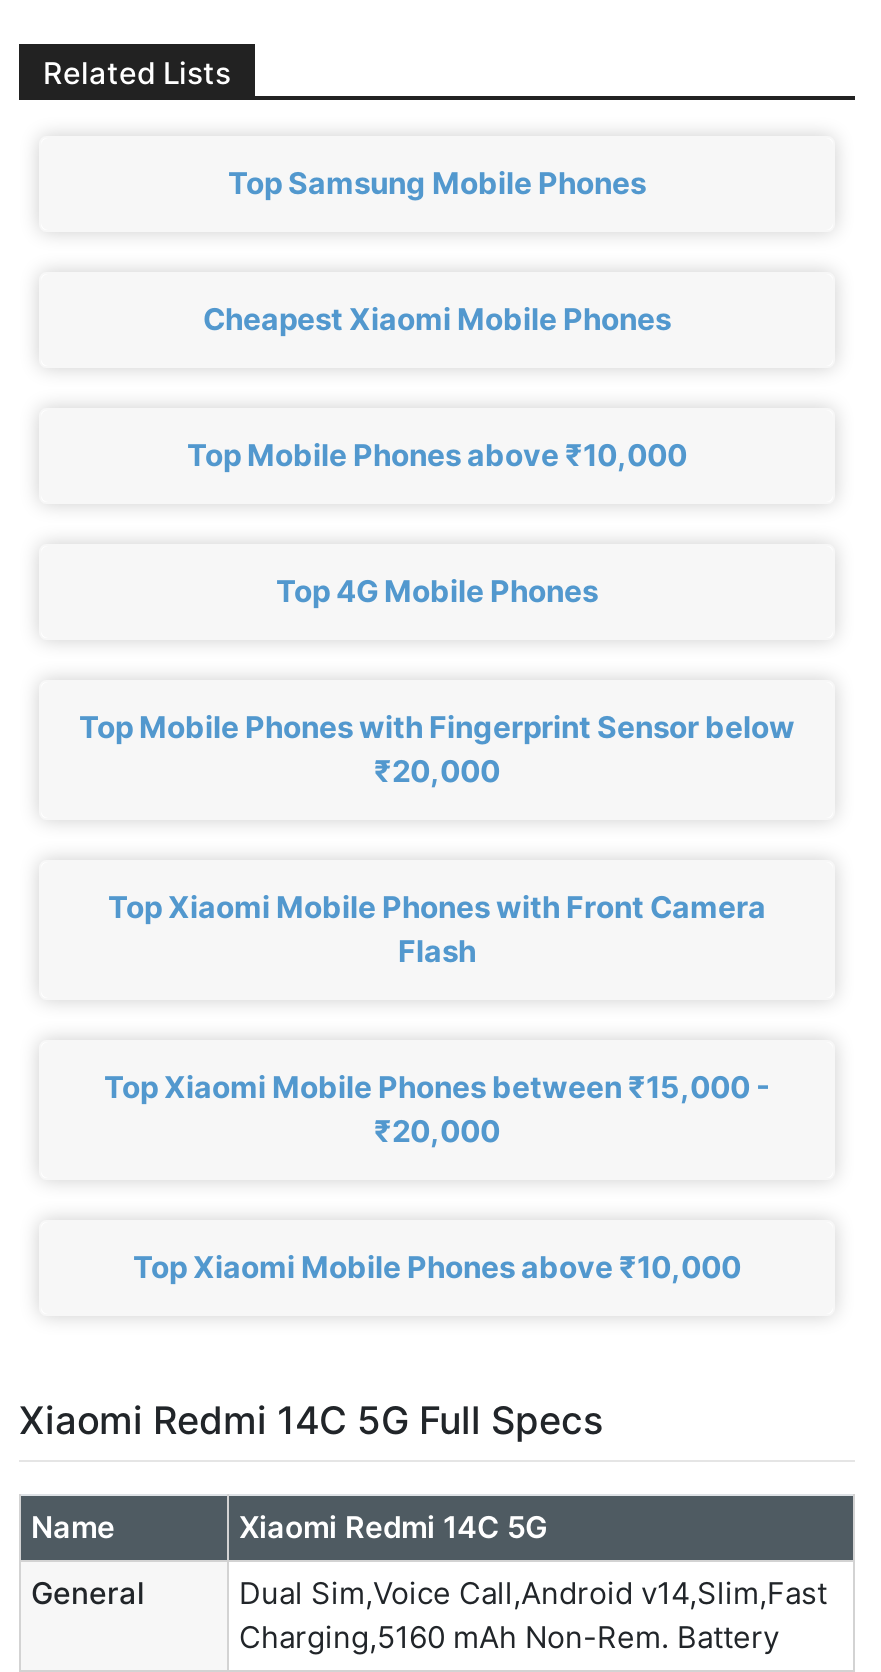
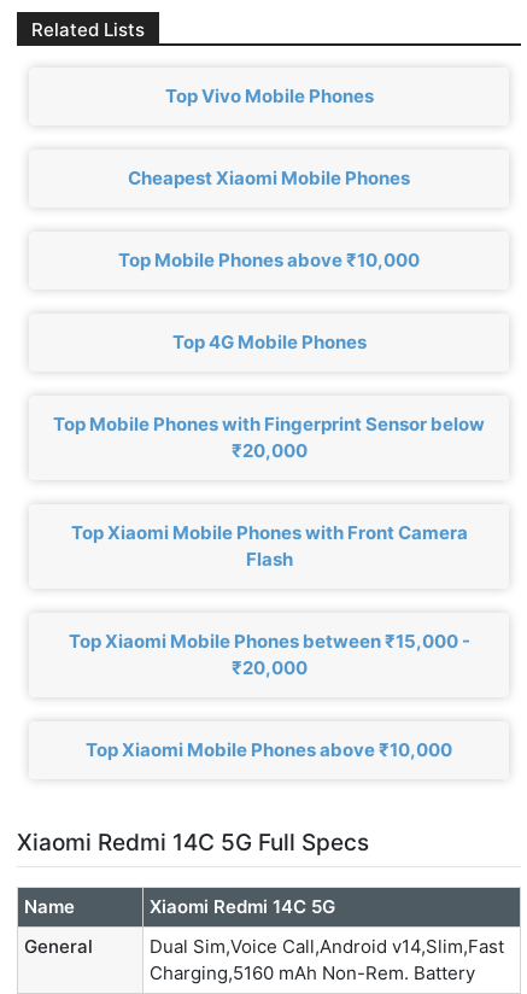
- Top Samsung Mobile Phones
+ Top Vivo Mobile Phones
